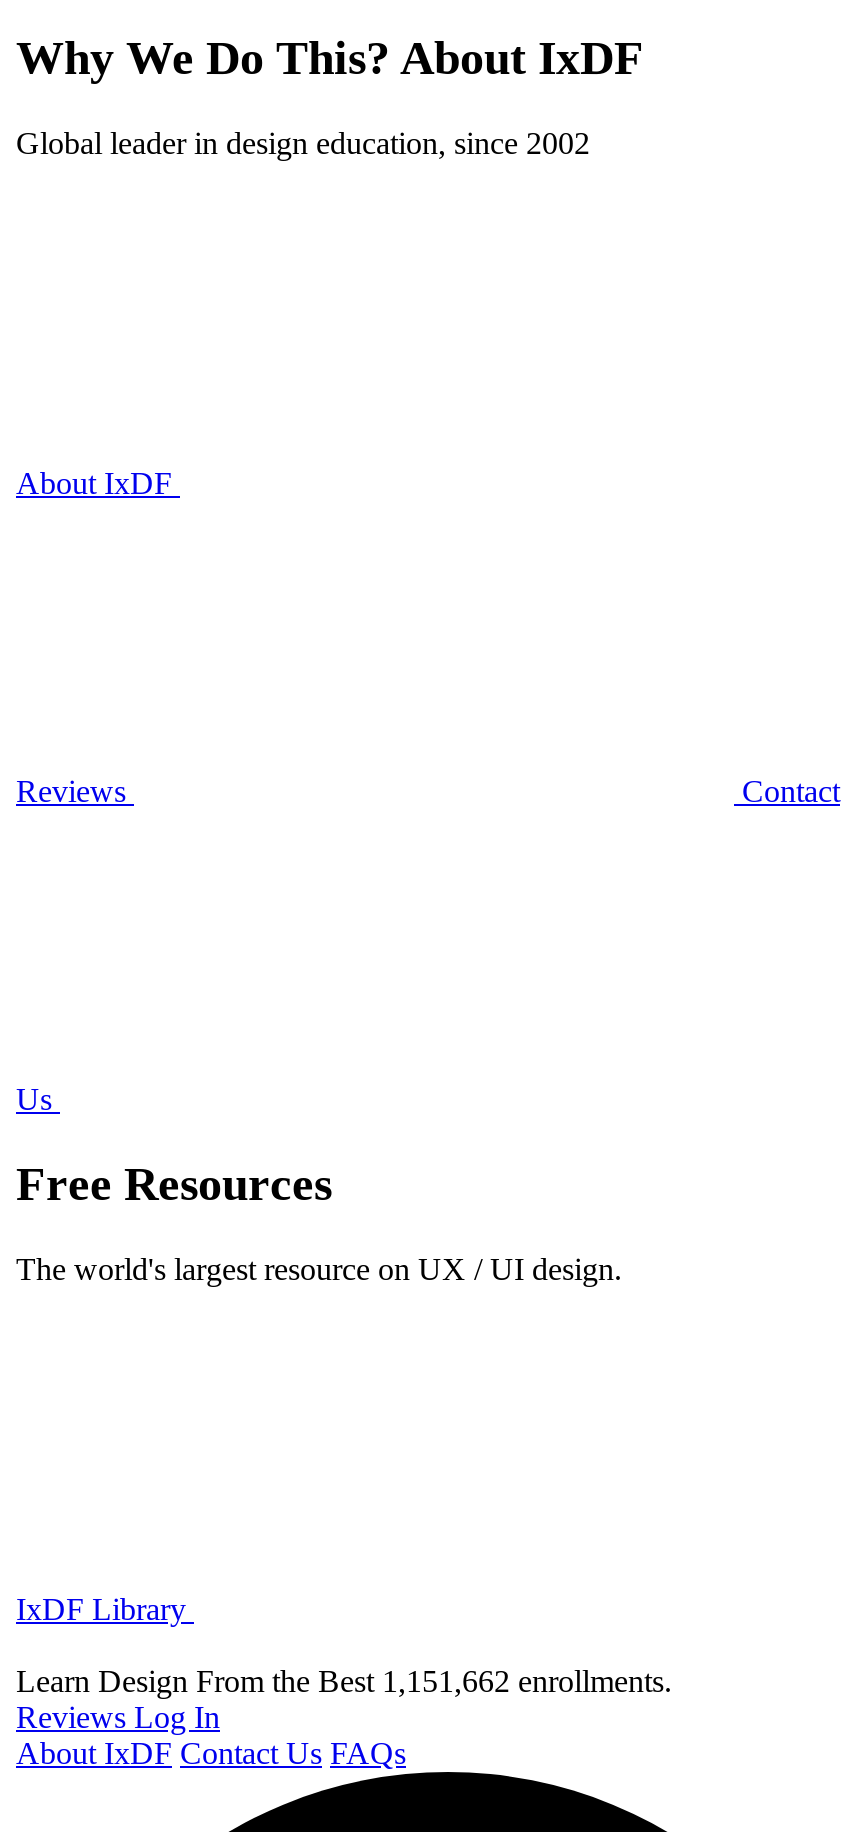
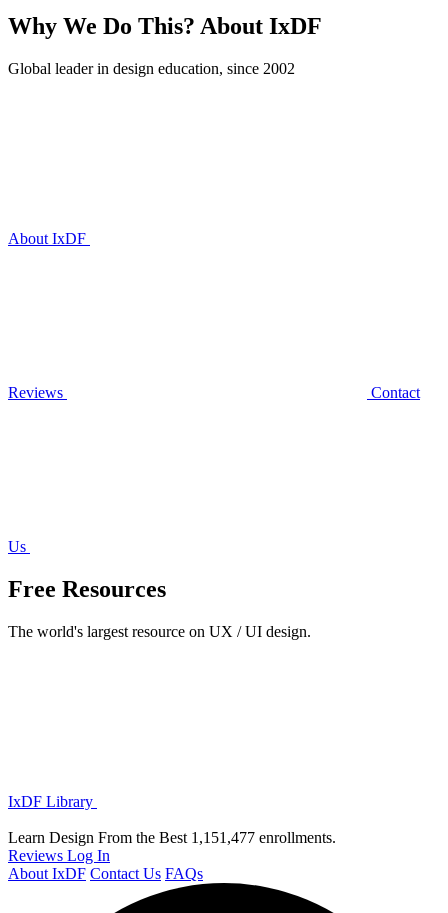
- Learn Design From the Best 1,151,662 enrollments.
+ Learn Design From the Best 1,151,477 enrollments.
